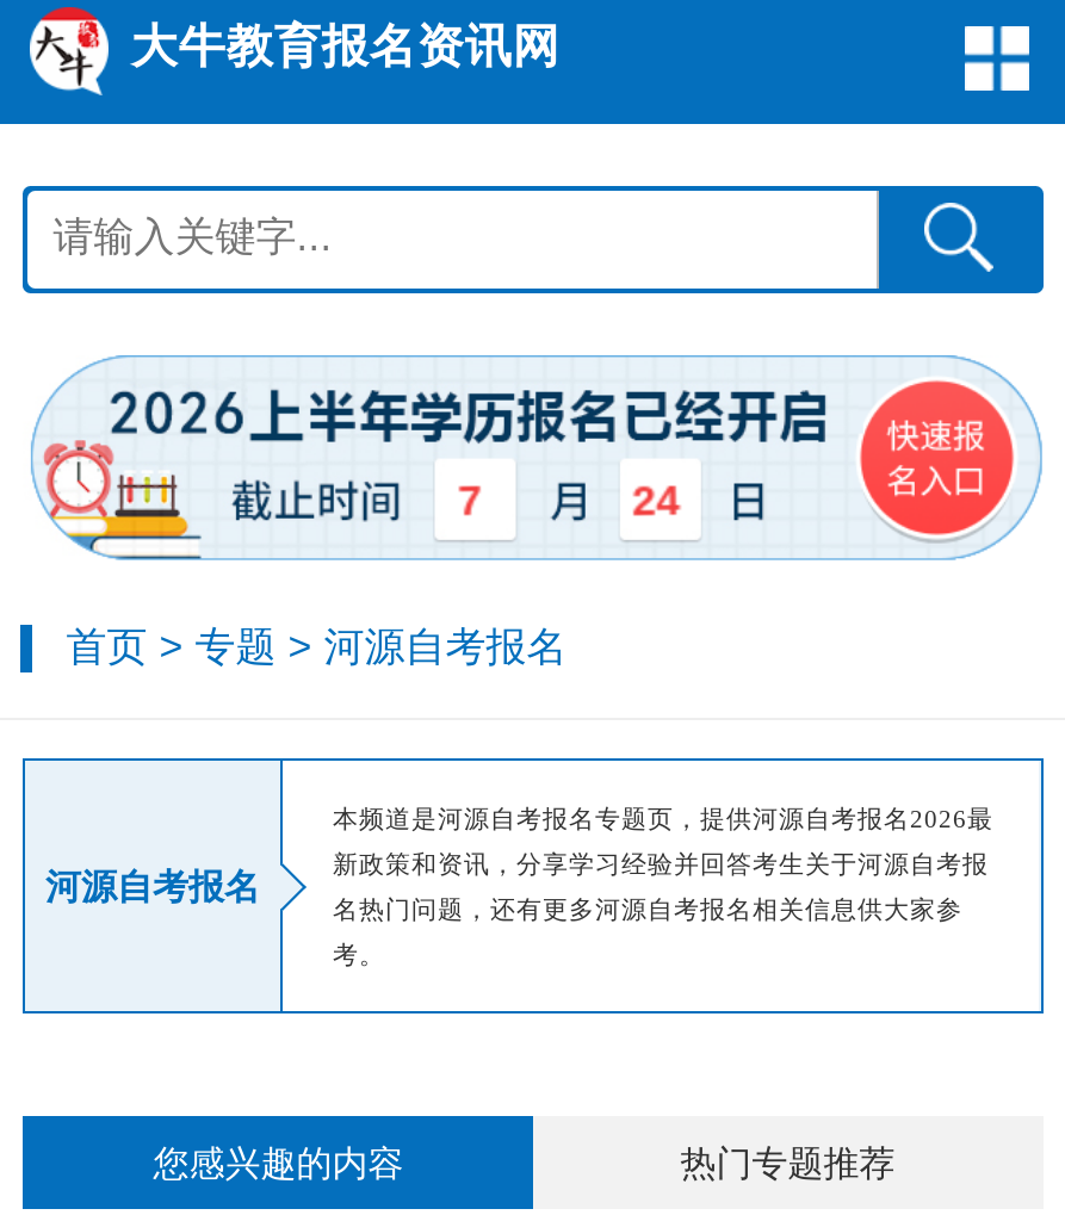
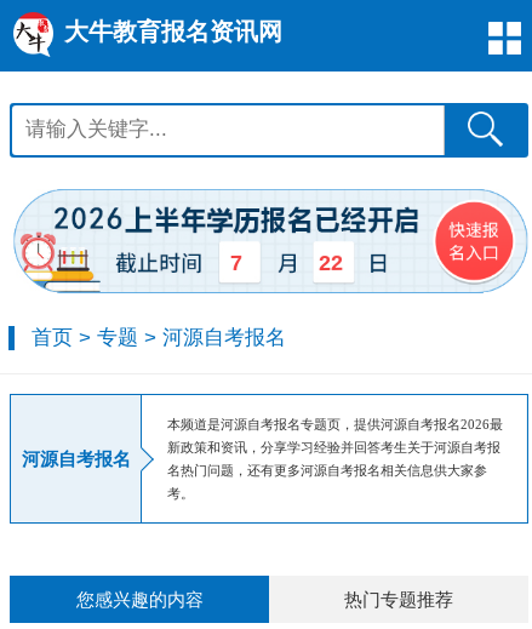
- 24
+ 22
